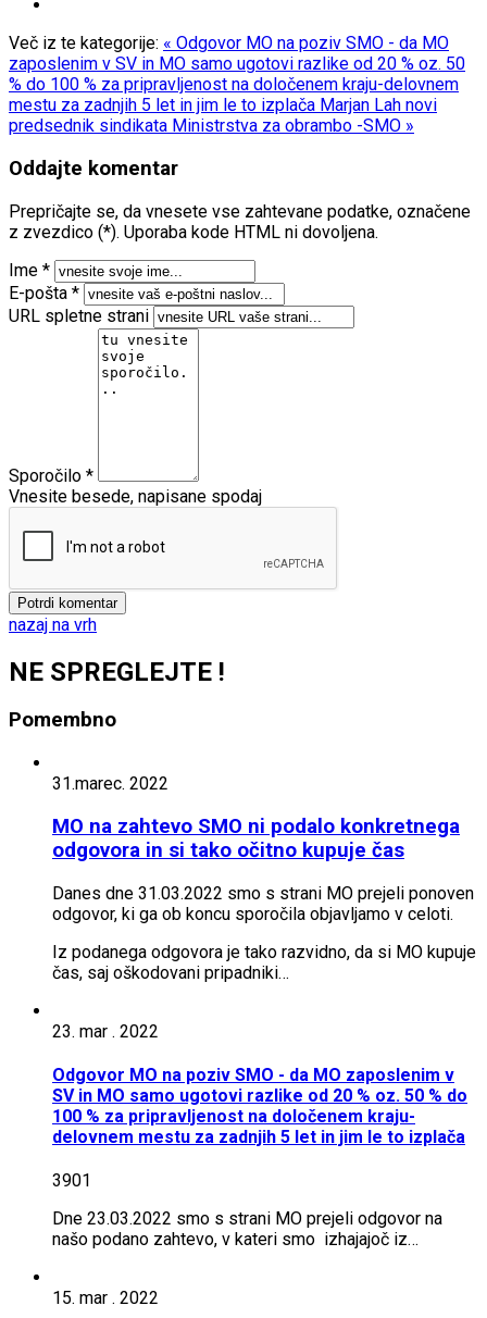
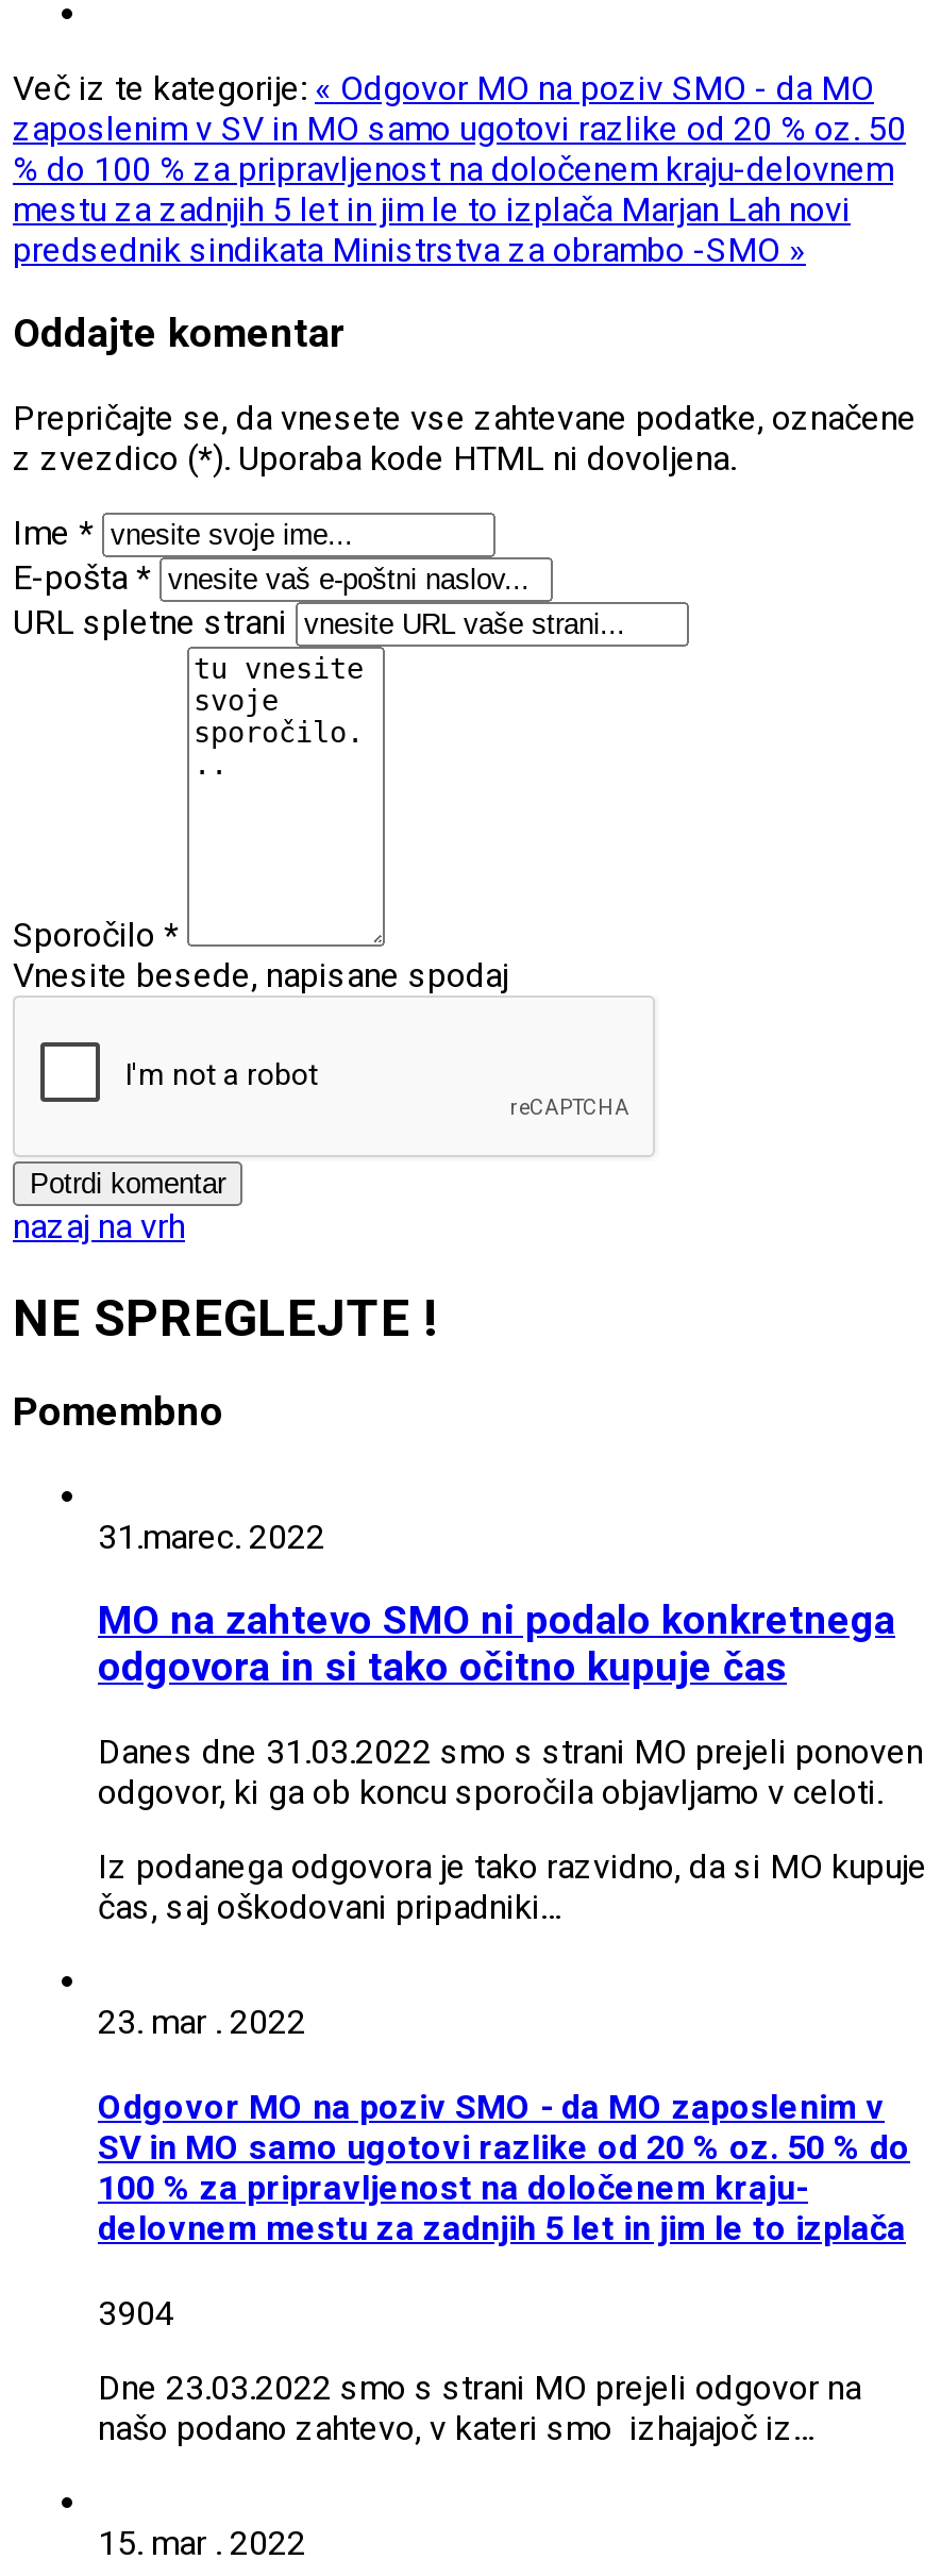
- 3901
+ 3904
